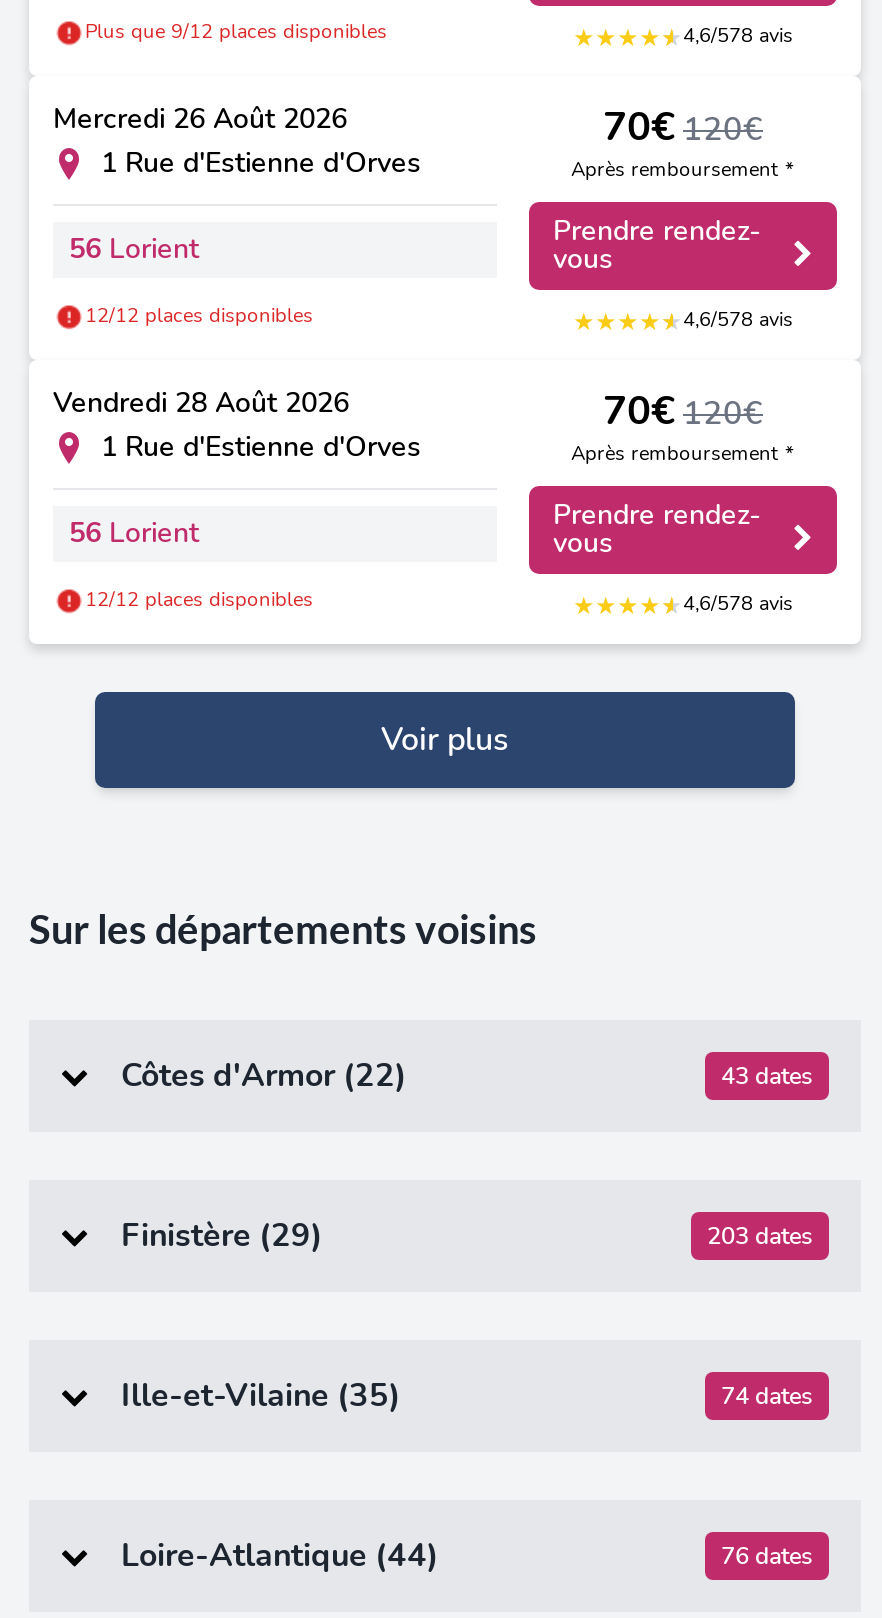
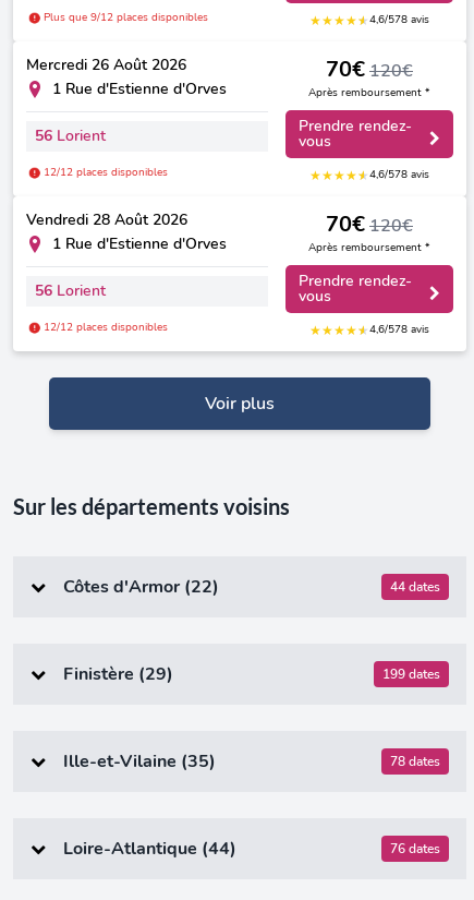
- 43 dates
+ 44 dates

- 203 dates
+ 199 dates

- 74 dates
+ 78 dates
